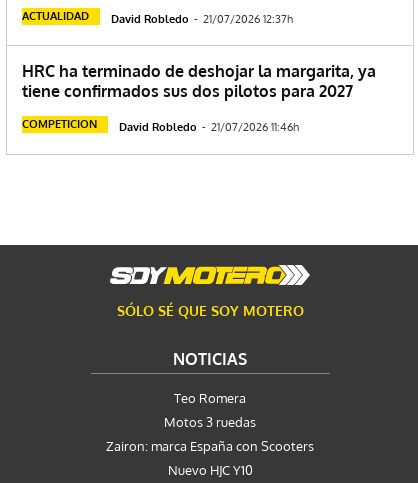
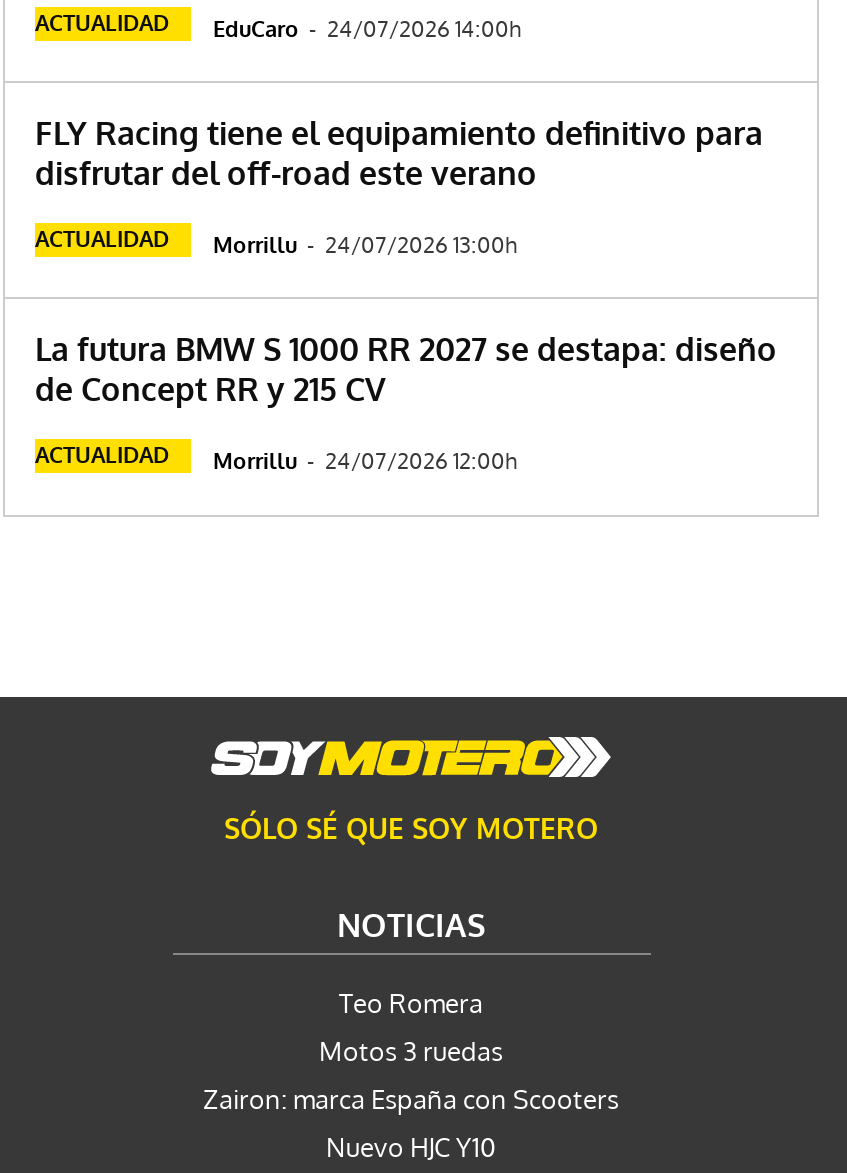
- David Robledo - 21/07/2026 12:37h
- HRC ha terminado de deshojar la margarita, ya
- tiene confirmados sus dos pilotos para 2027
- COMPETICION
- David Robledo - 21/07/2026 11:46h
+ EduCaro - 24/07/2026 14:00h
+ FLY Racing tiene el equipamiento definitivo para
+ disfrutar del off-road este verano
+ ACTUALIDAD
+ Morrillu - 24/07/2026 13:00h
+ La futura BMW S 1000 RR 2027 se destapa: diseño
+ de Concept RR y 215 CV
+ ACTUALIDAD
+ Morrillu - 24/07/2026 12:00h
